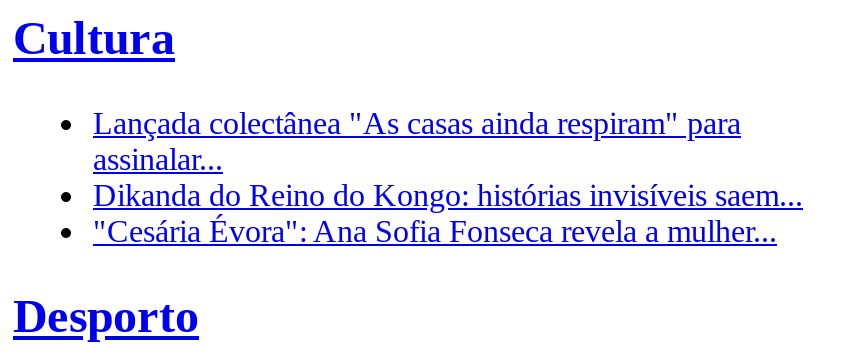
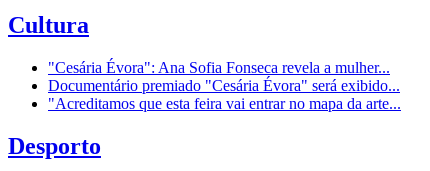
- Lançada colectânea "As casas ainda respiram" para
- assinalar...
- Dikanda do Reino do Kongo: histórias invisíveis saem...

moved up: "Cesária Évora": Ana Sofia Fonseca revela a mulher...

+ Documentário premiado "Cesária Évora" será exibido...
+ "Acreditamos que esta feira vai entrar no mapa da arte...
